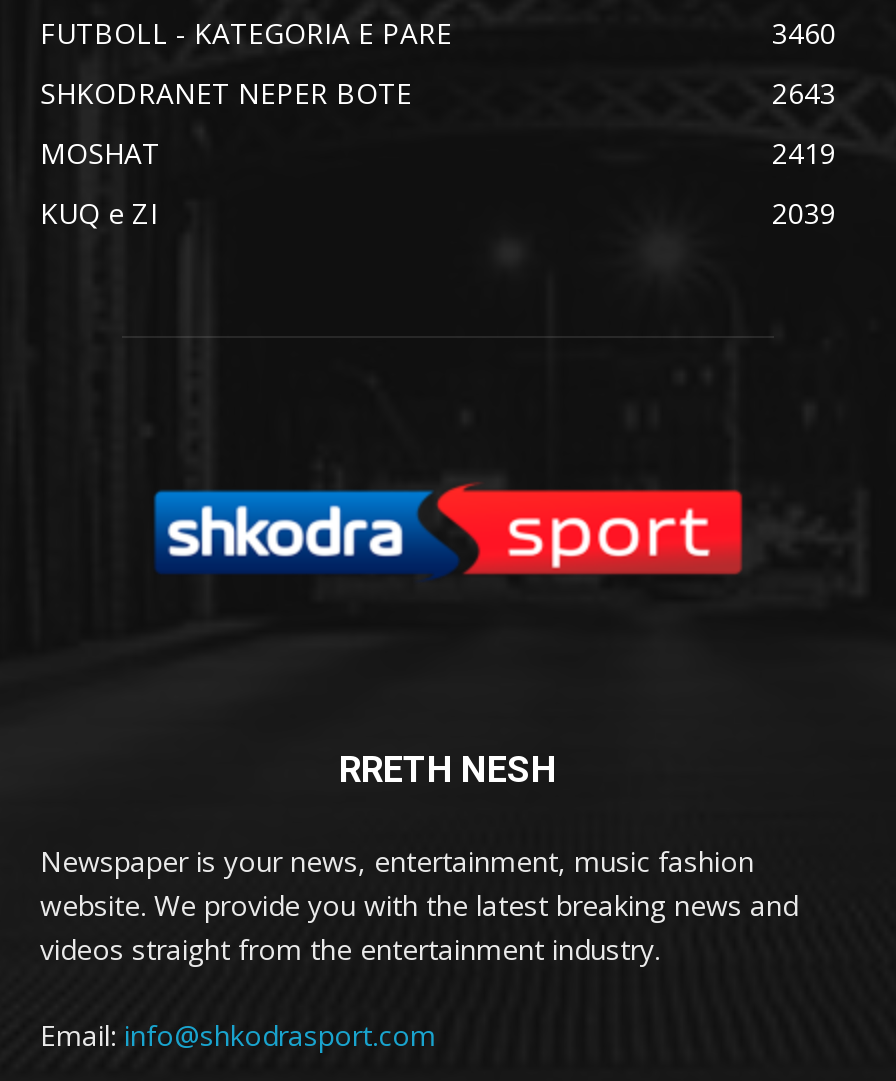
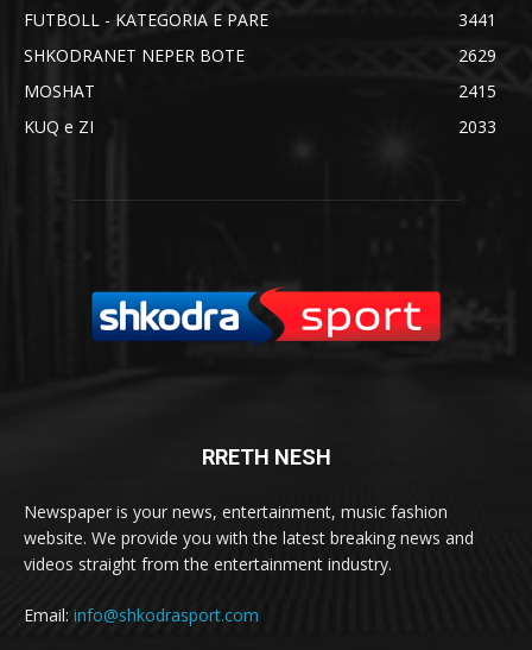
- 3460
+ 3441

- 2643
+ 2629

- 2419
+ 2415

- 2039
+ 2033
